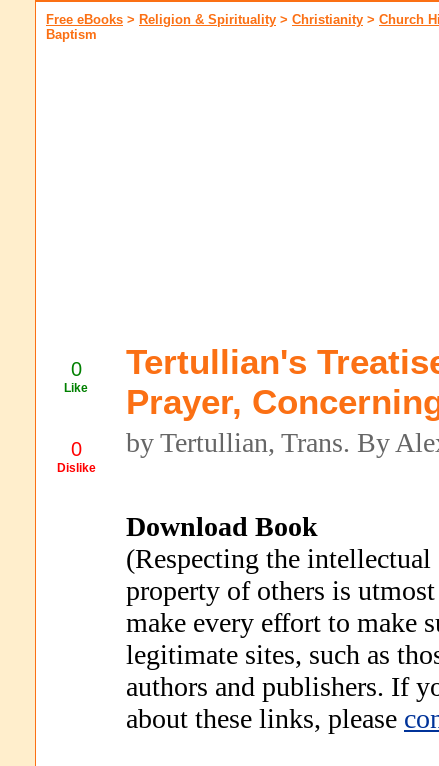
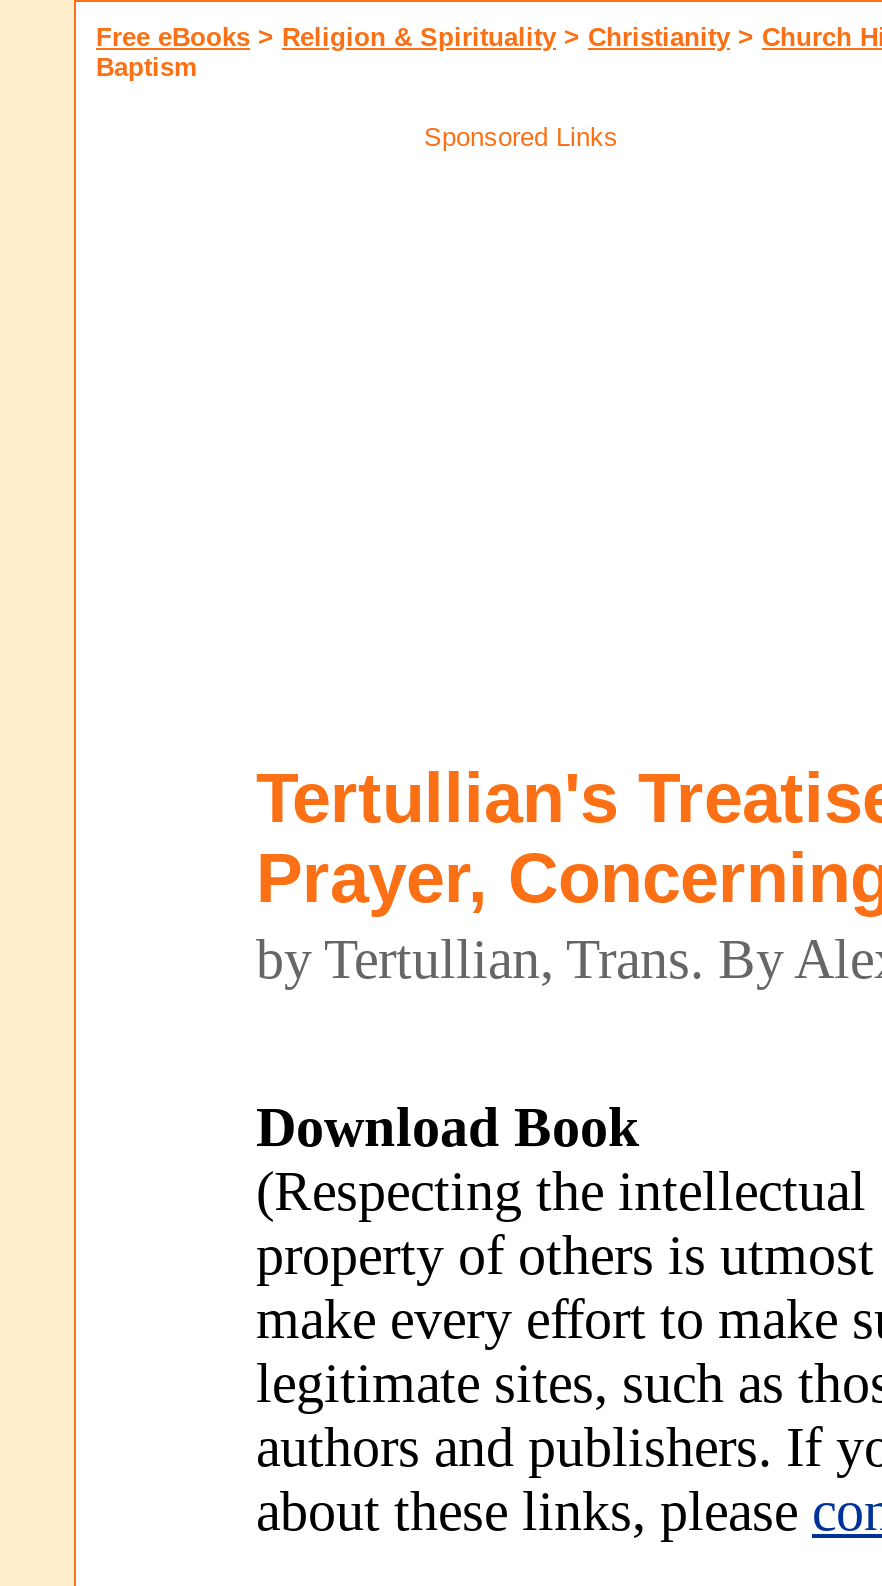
- 0
- Like
- 0
- Dislike
+ Sponsored Links
